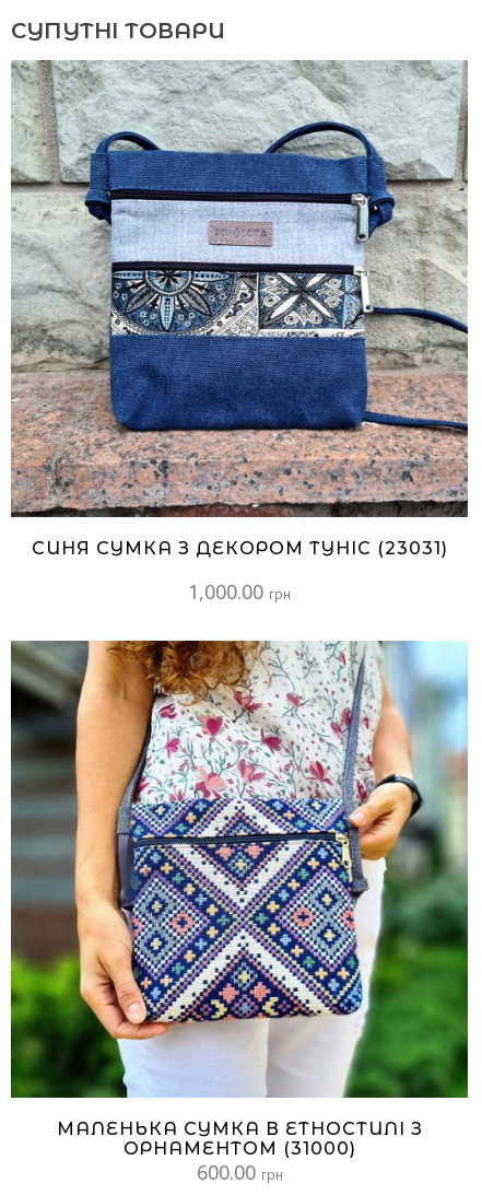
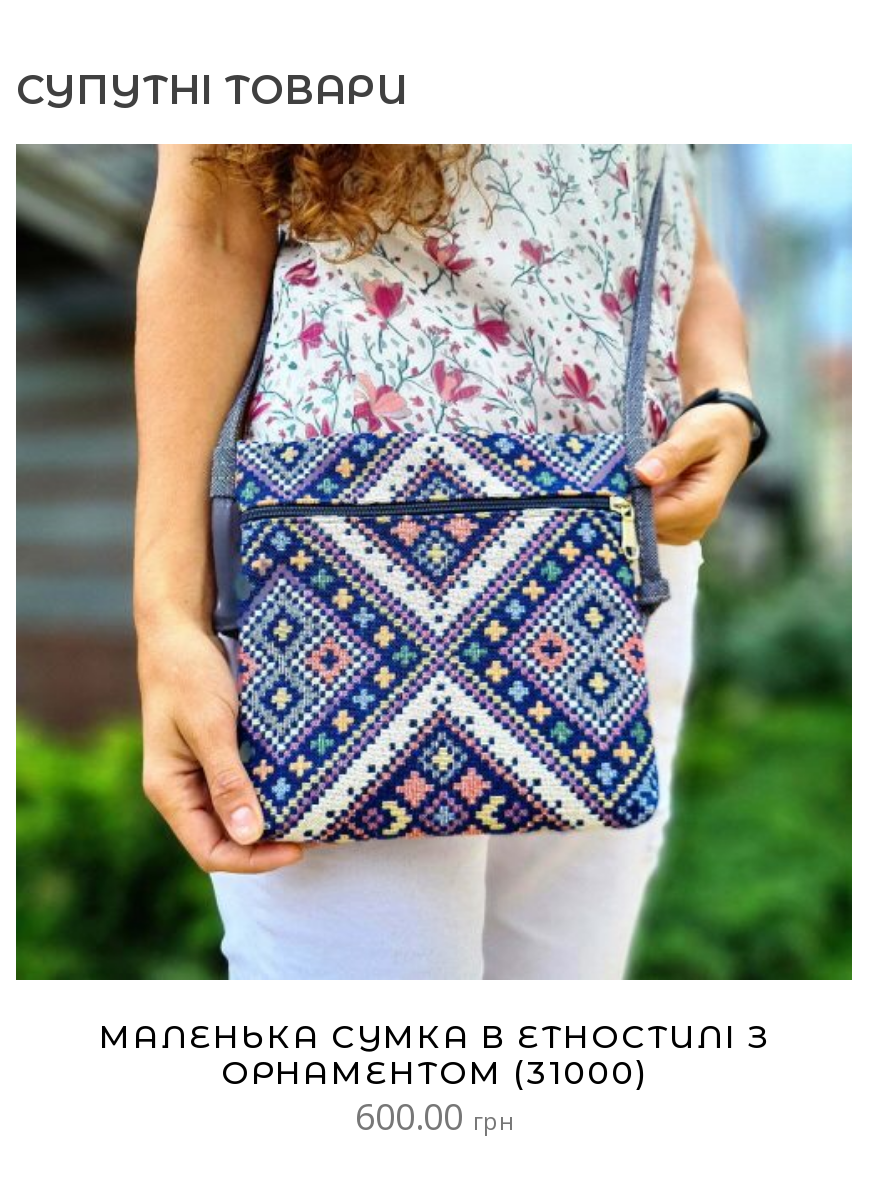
- [image]
- СИНЯ СУМКА З ДЕКОРОМ ТУНІС (23031)
- 1,000.00 грн
